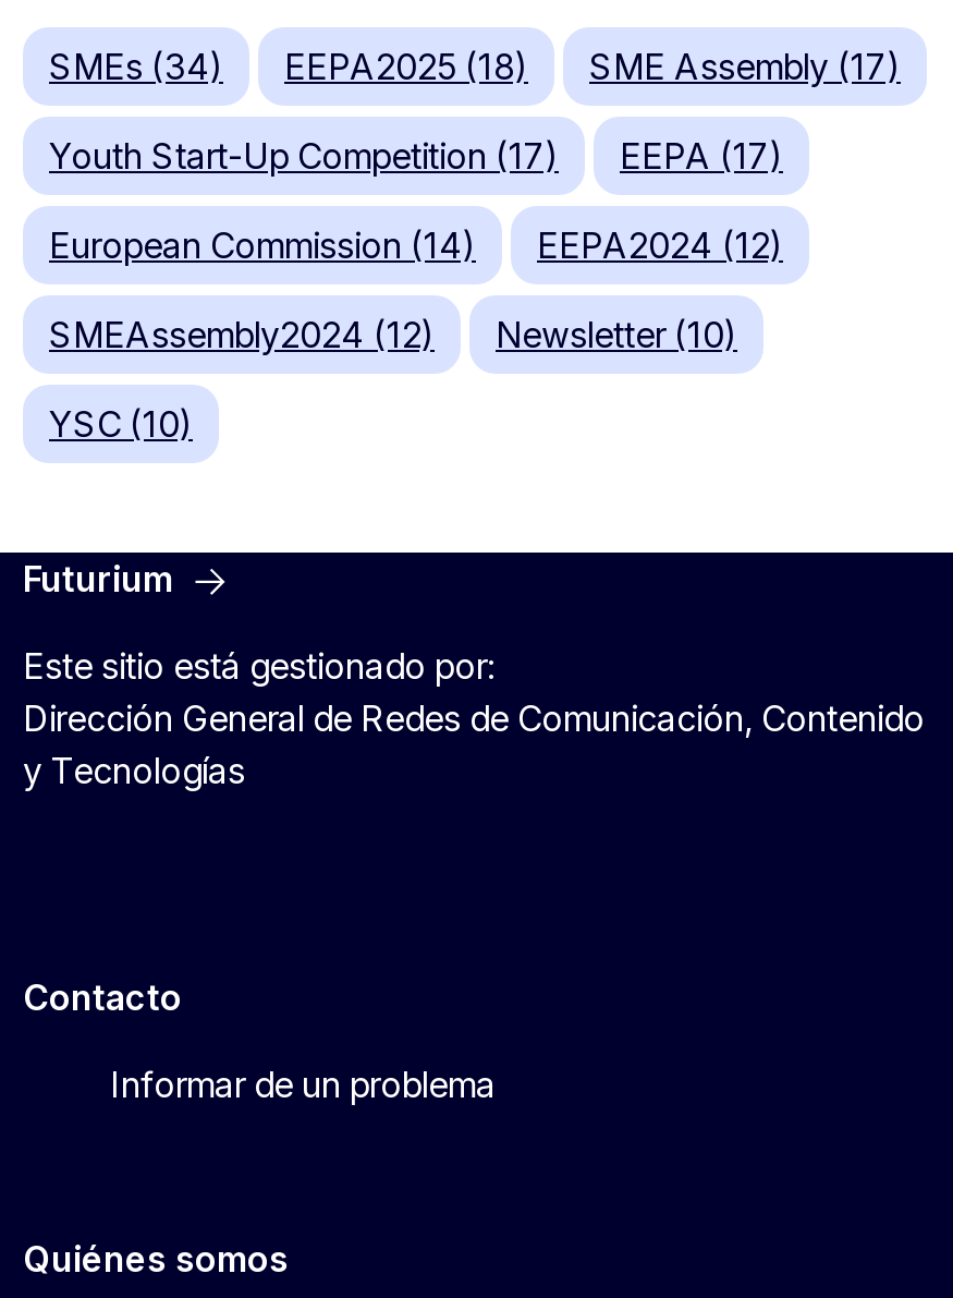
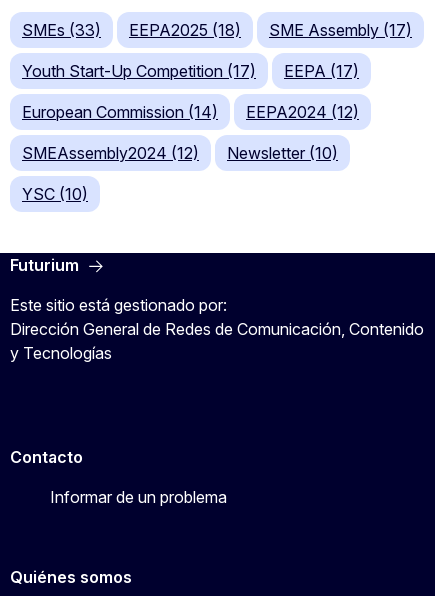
- SMEs (34) EEPA2025 (18) SME Assembly (17)
+ SMEs (33) EEPA2025 (18) SME Assembly (17)
